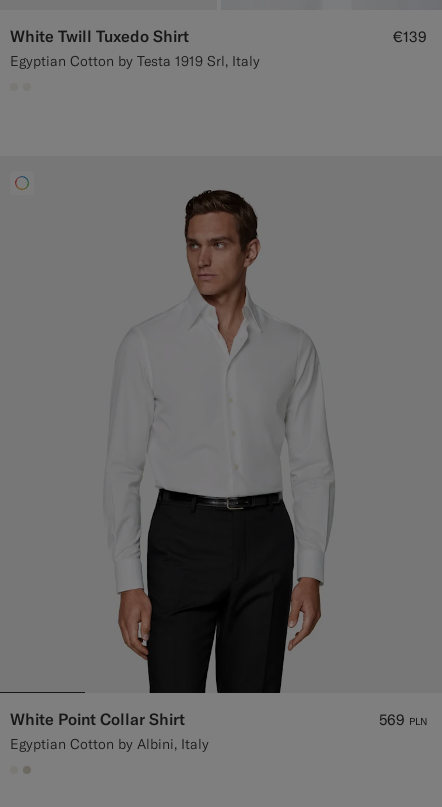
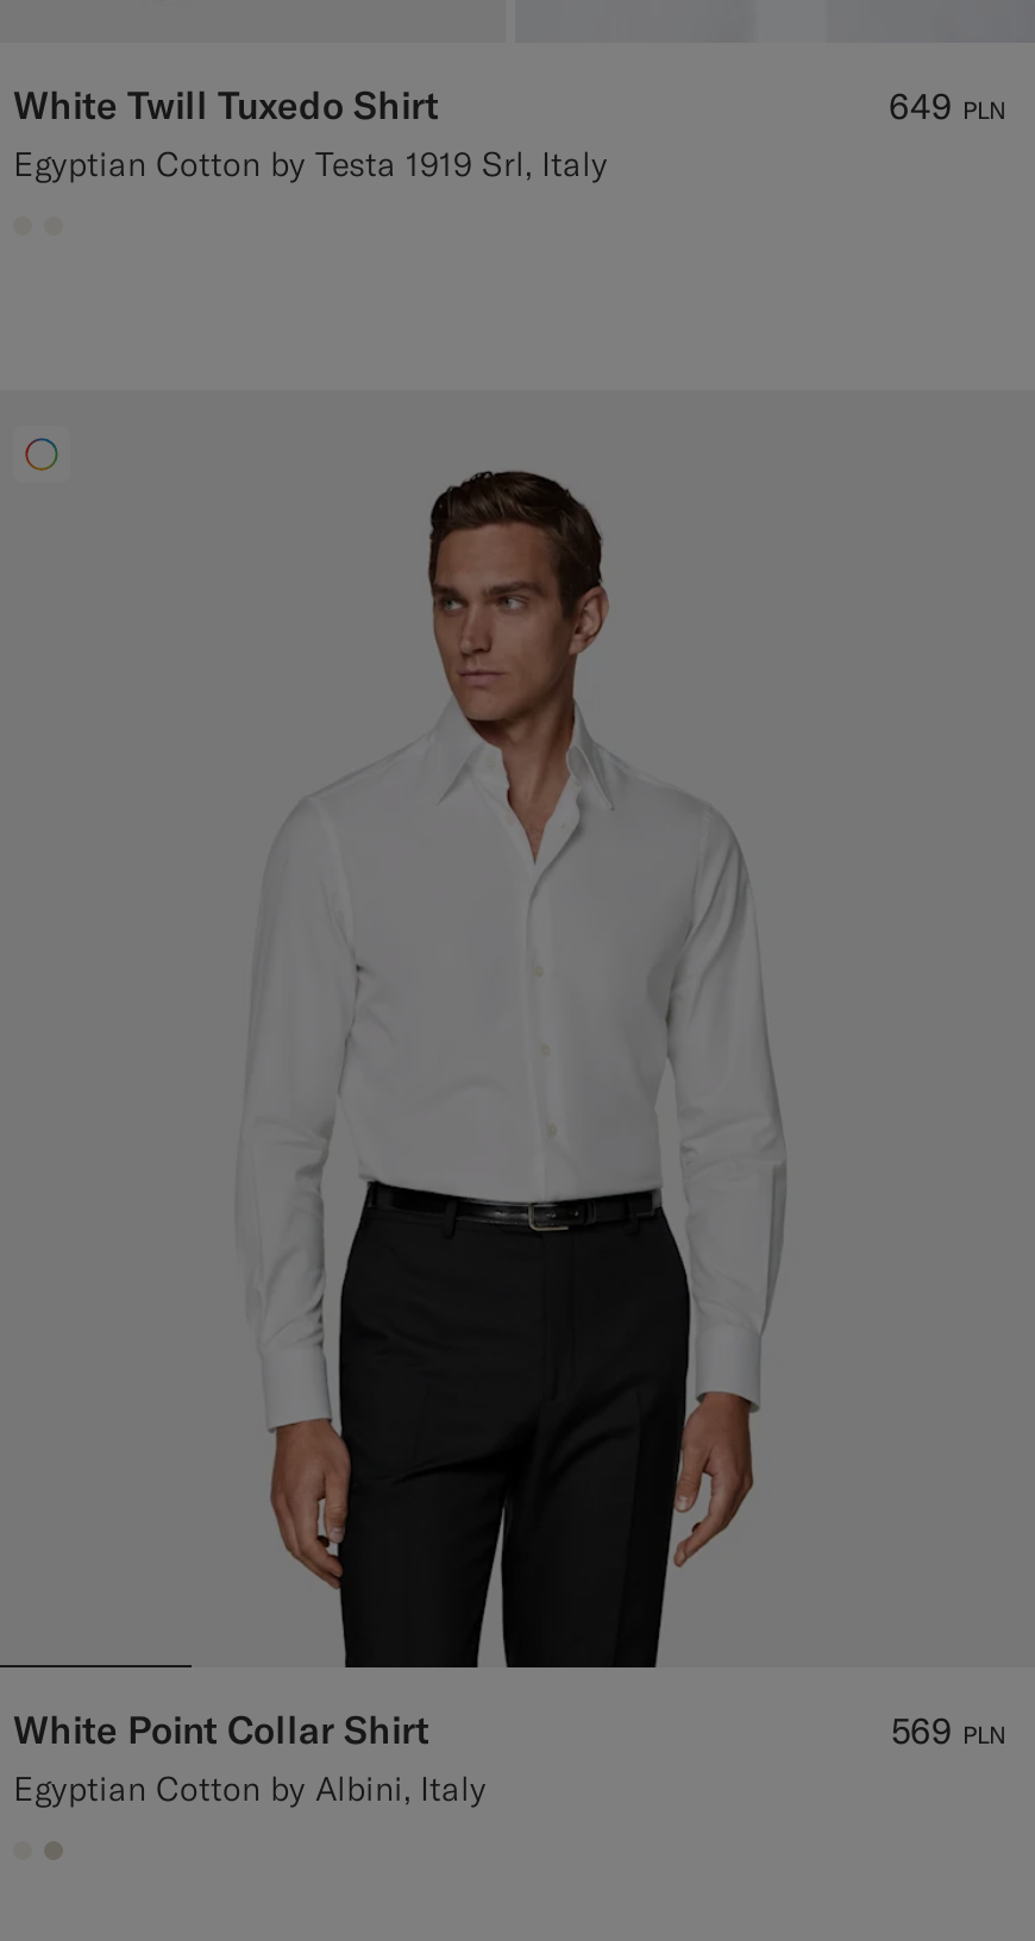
- €139
+ 649 PLN
